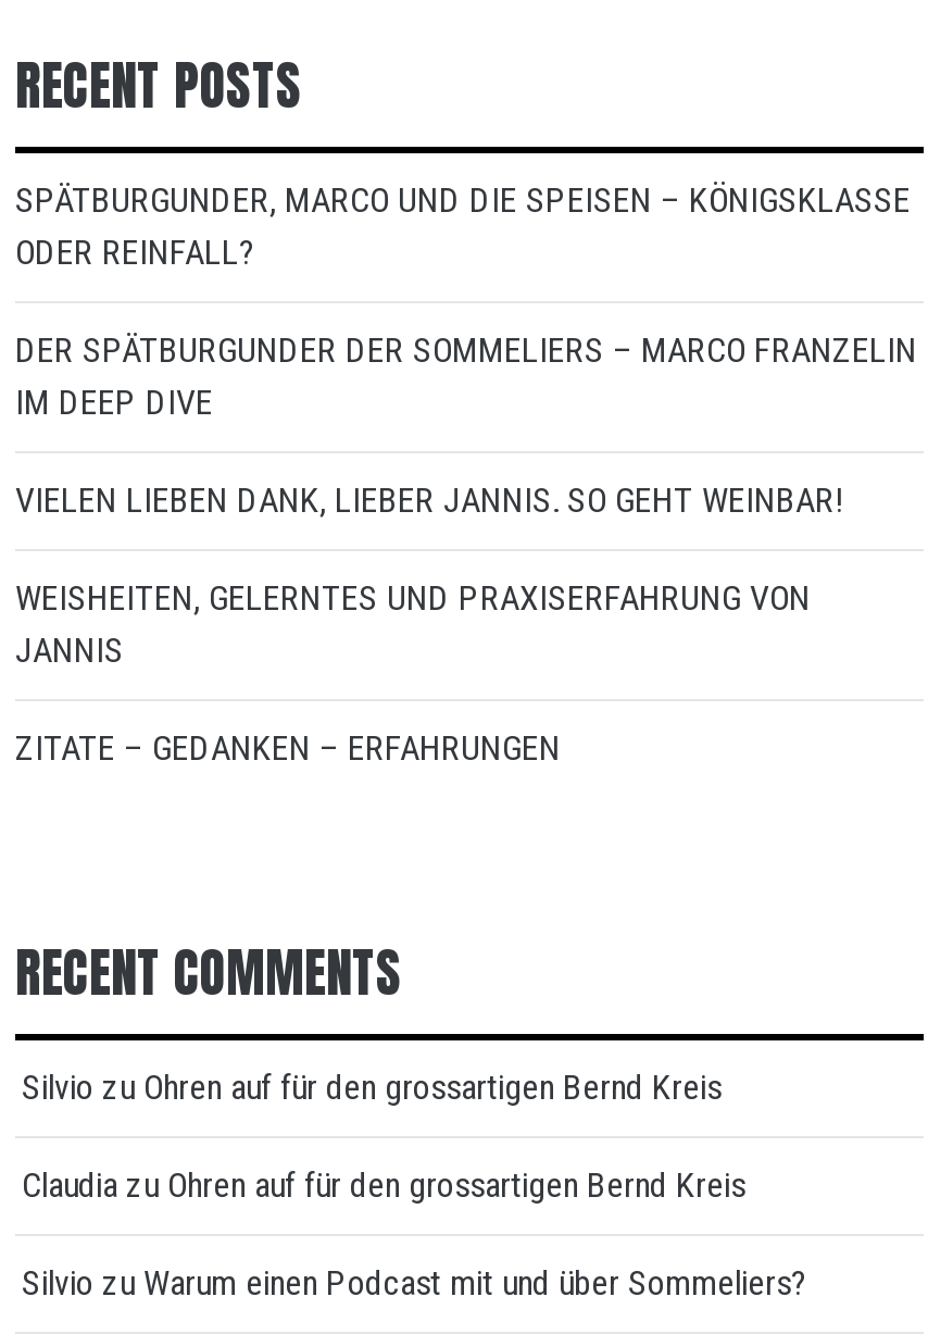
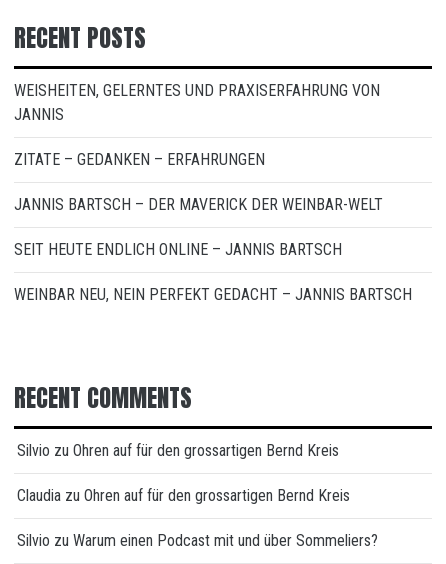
- SPÄTBURGUNDER, MARCO UND DIE SPEISEN – KÖNIGSKLASSE
- ODER REINFALL?
- DER SPÄTBURGUNDER DER SOMMELIERS – MARCO FRANZELIN
- IM DEEP DIVE
- VIELEN LIEBEN DANK, LIEBER JANNIS. SO GEHT WEINBAR!

moved up: WEISHEITEN, GELERNTES UND PRAXISERFAHRUNG VON | JANNIS | ZITATE – GEDANKEN – ERFAHRUNGEN

+ JANNIS BARTSCH – DER MAVERICK DER WEINBAR-WELT
+ SEIT HEUTE ENDLICH ONLINE – JANNIS BARTSCH
+ WEINBAR NEU, NEIN PERFEKT GEDACHT – JANNIS BARTSCH
